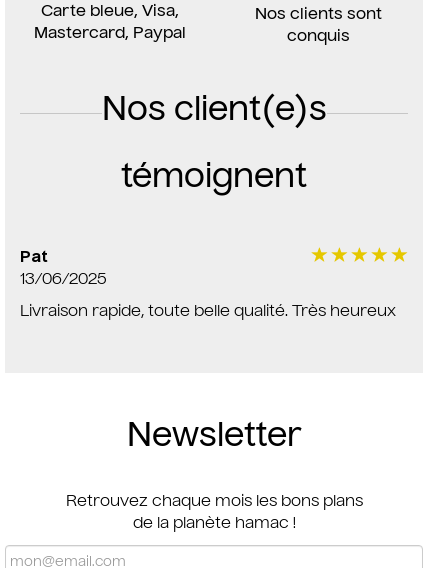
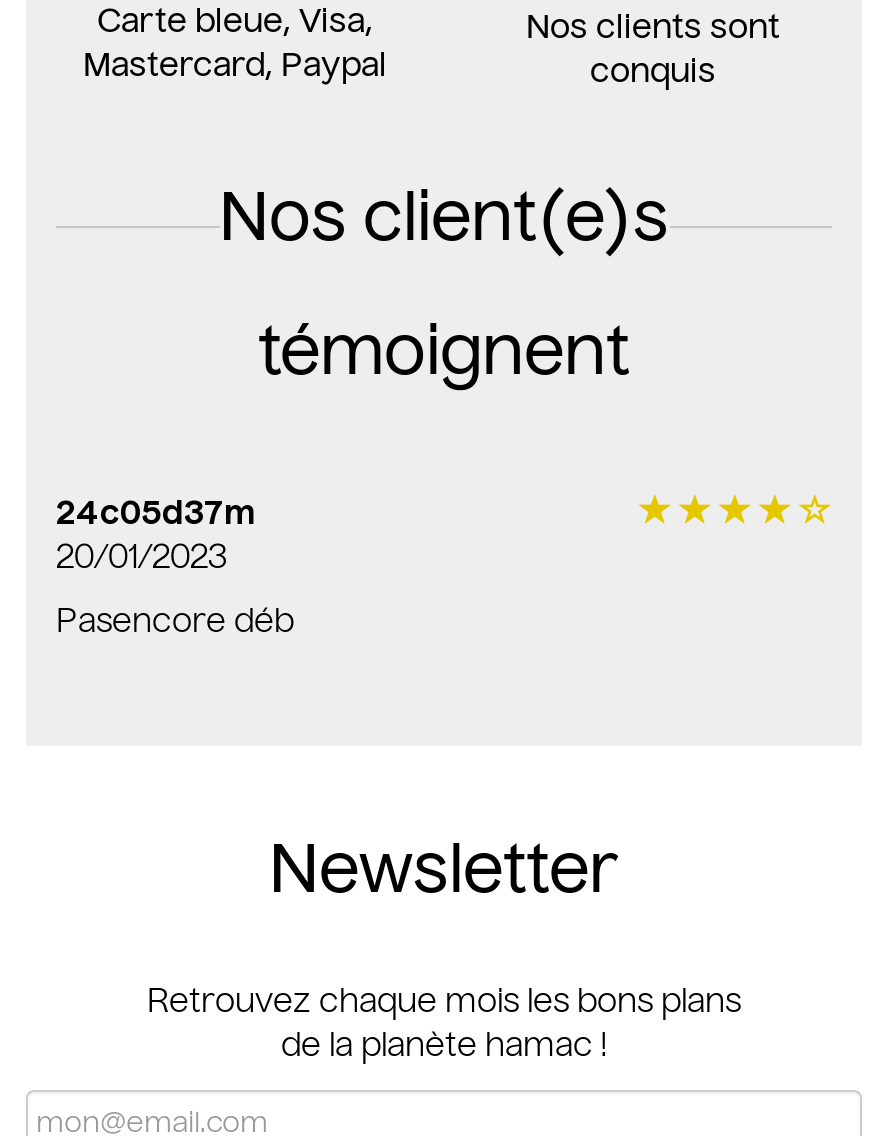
- Pat
- 13/06/2025
+ 24c05d37m
+ 20/01/2023

- Livraison rapide, toute belle qualité. Très heureux
+ Pasencore déb
